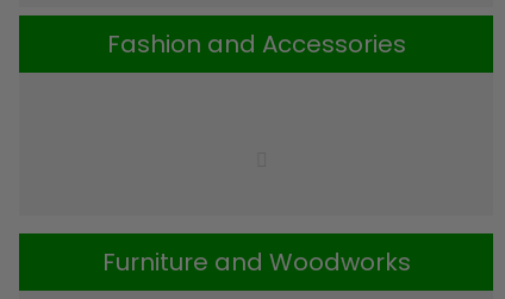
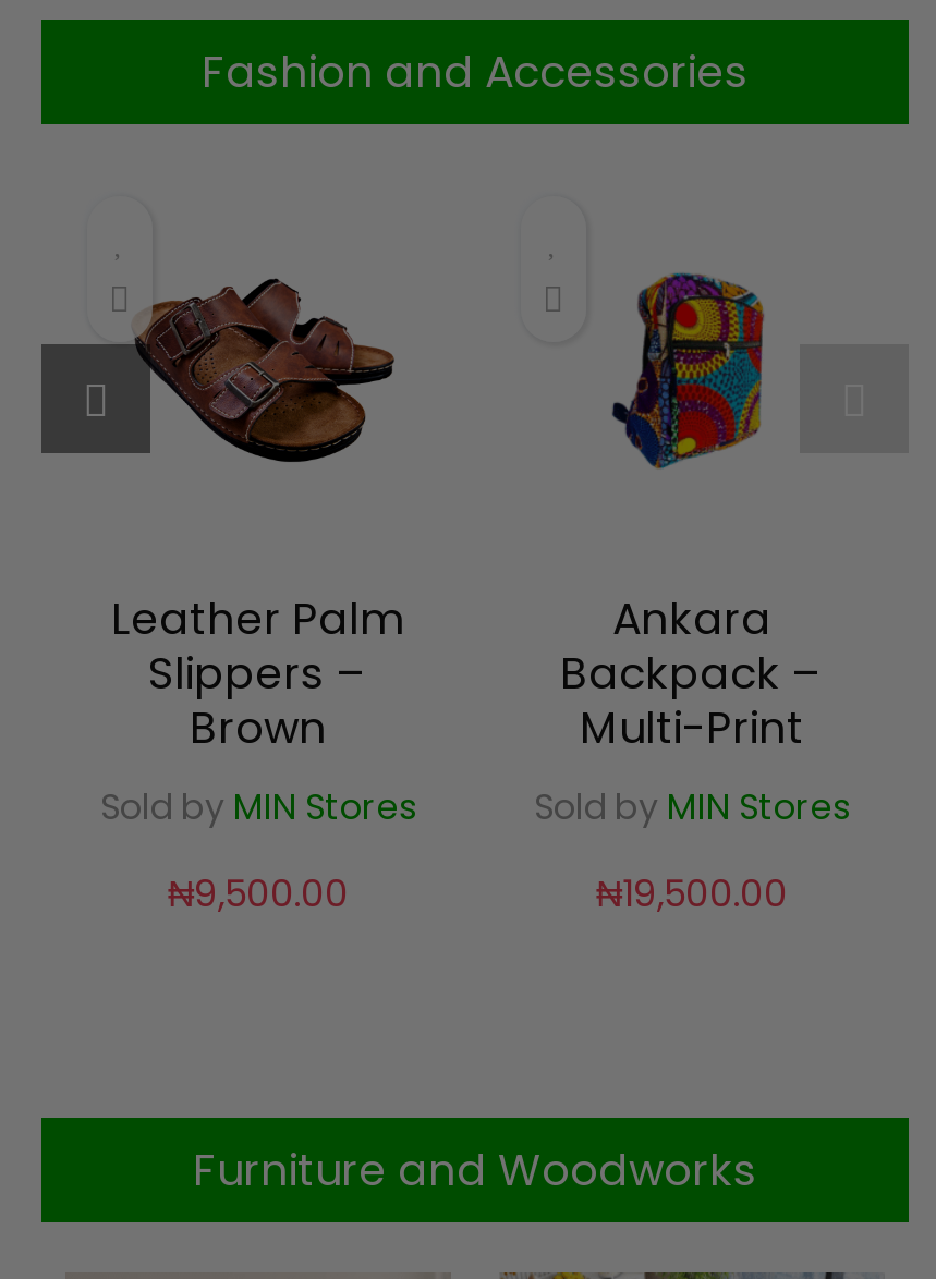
+ [image]

+ Leather Palm
+ Slippers –
+ Brown
+ Sold by MIN Stores
+ ₦9,500.00

+ Ankara
+ Backpack –
+ Multi-Print
+ Sold by MIN Stores
+ ₦19,500.00

+ [image]
